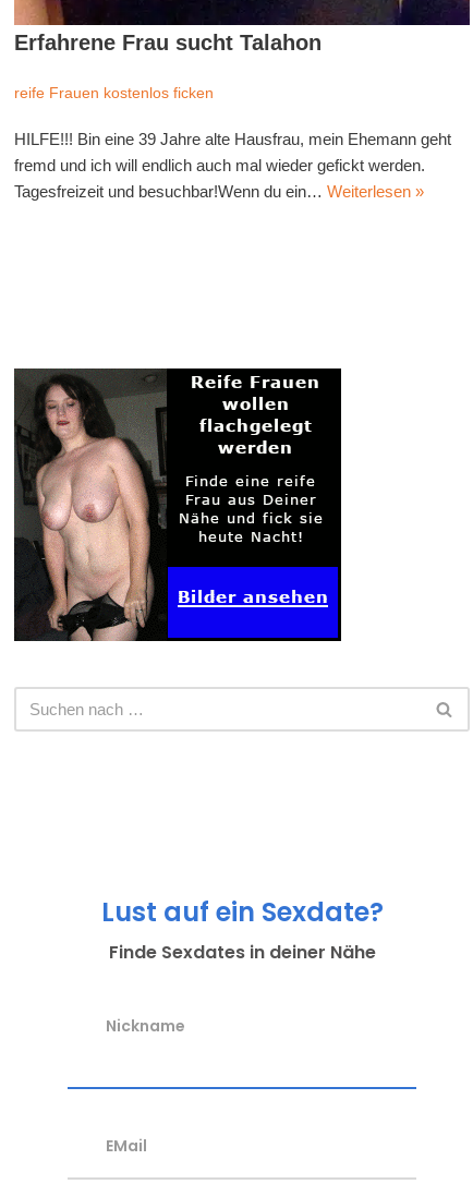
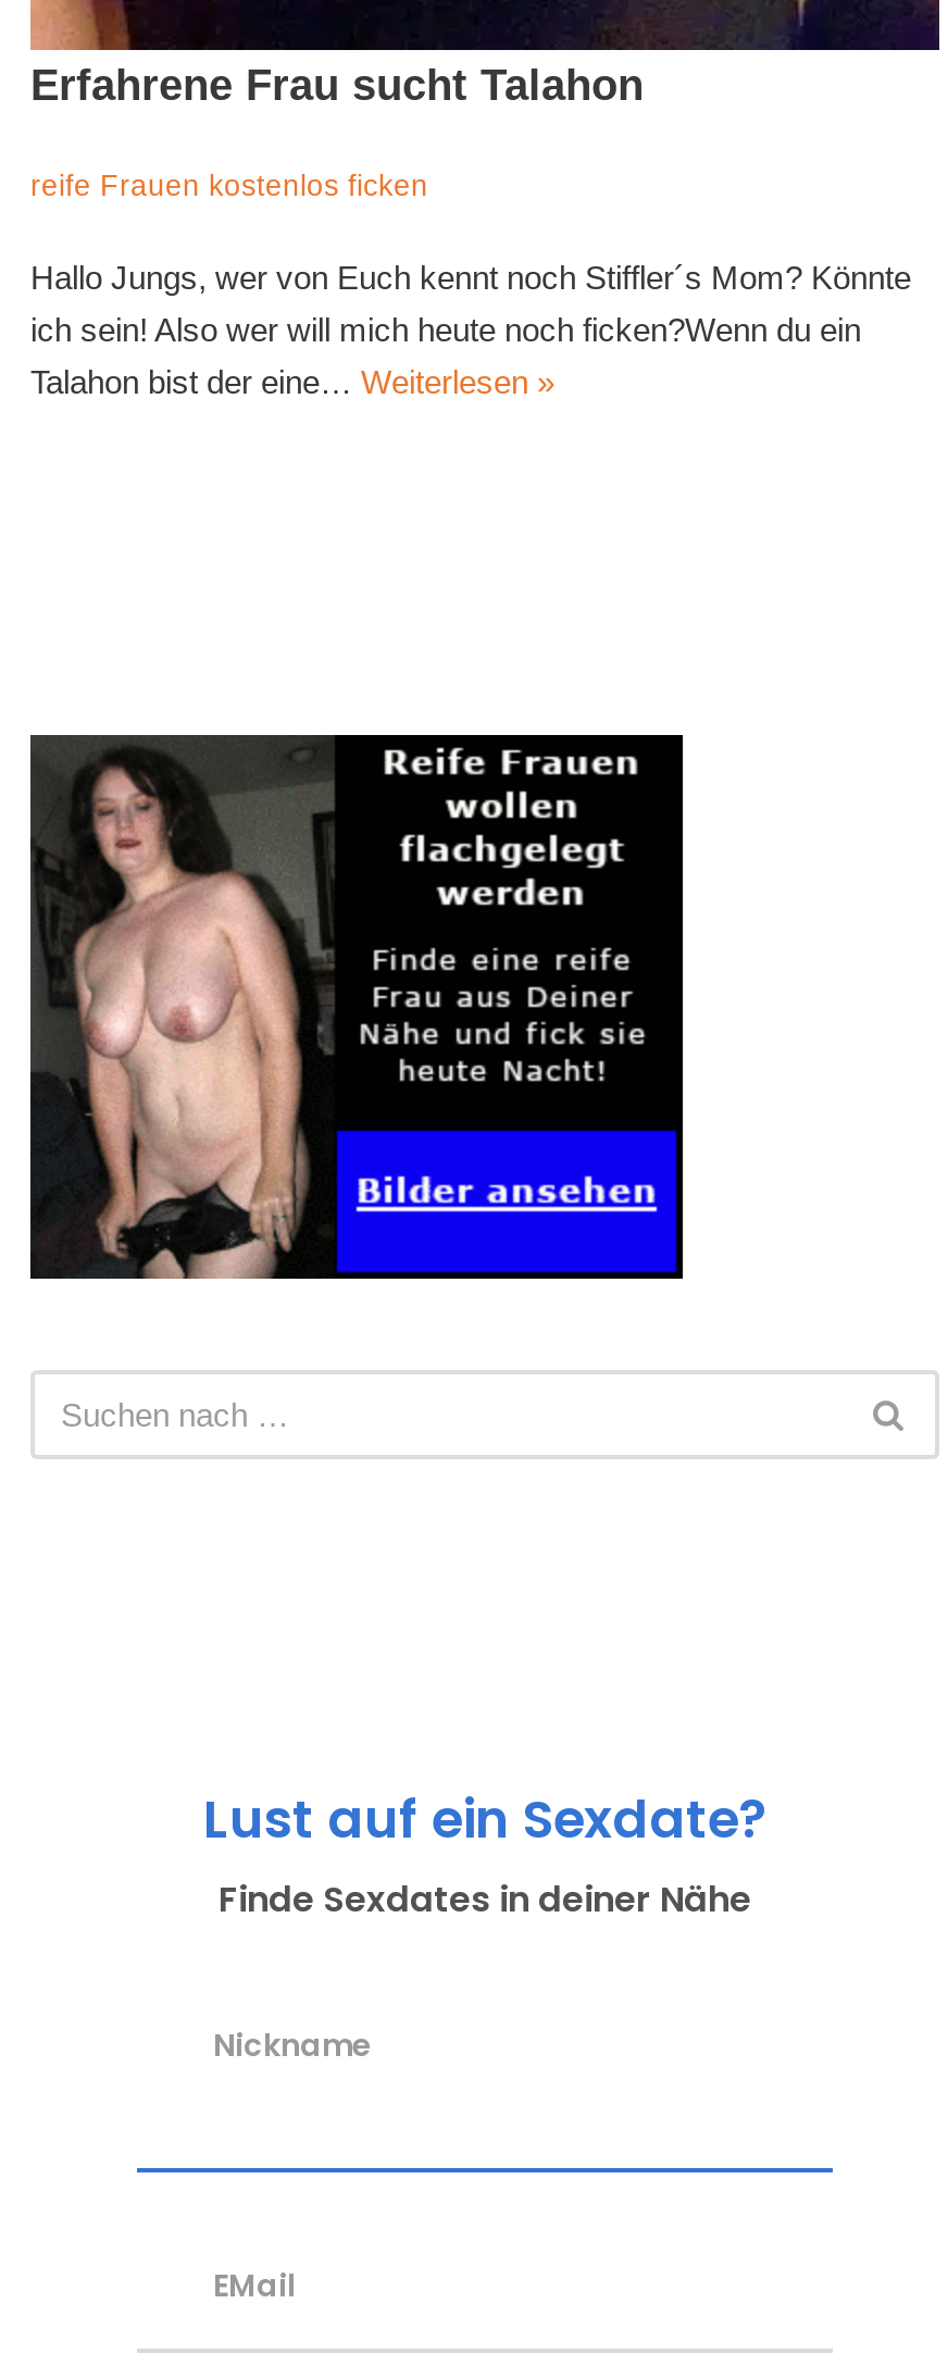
- HILFE!!! Bin eine 39 Jahre alte Hausfrau, mein Ehemann geht
- fremd und ich will endlich auch mal wieder gefickt werden.
- Tagesfreizeit und besuchbar!Wenn du ein… Weiterlesen »
+ Hallo Jungs, wer von Euch kennt noch Stiffler´s Mom? Könnte
+ ich sein! Also wer will mich heute noch ficken?Wenn du ein
+ Talahon bist der eine… Weiterlesen »
